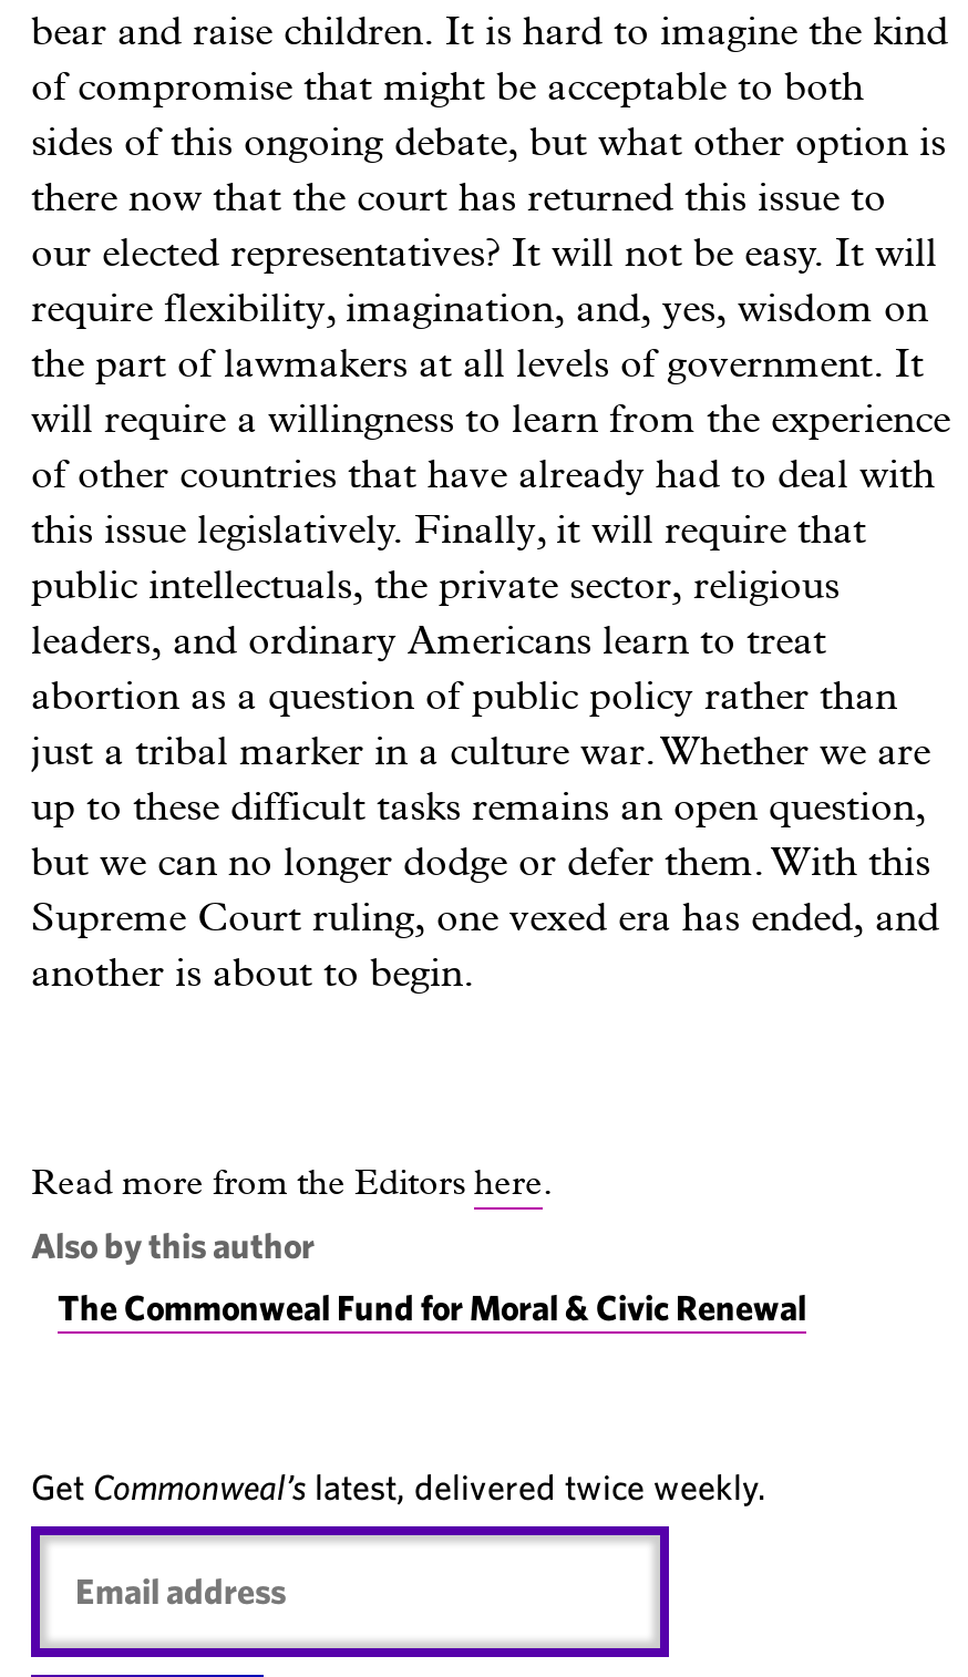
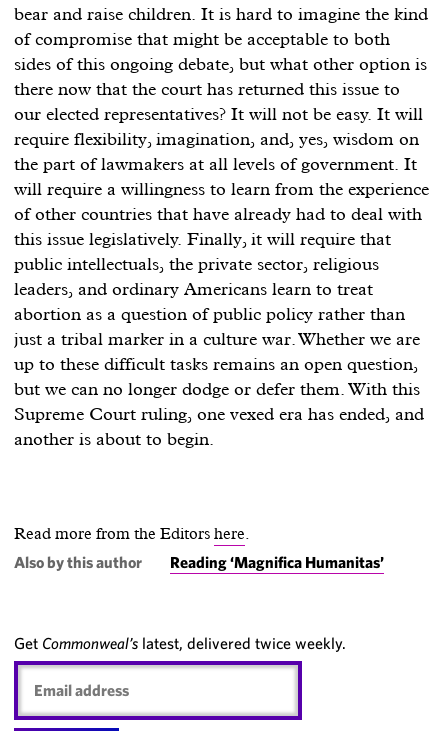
- The Commonweal Fund for Moral & Civic Renewal
+ Reading ‘Magnifica Humanitas’
